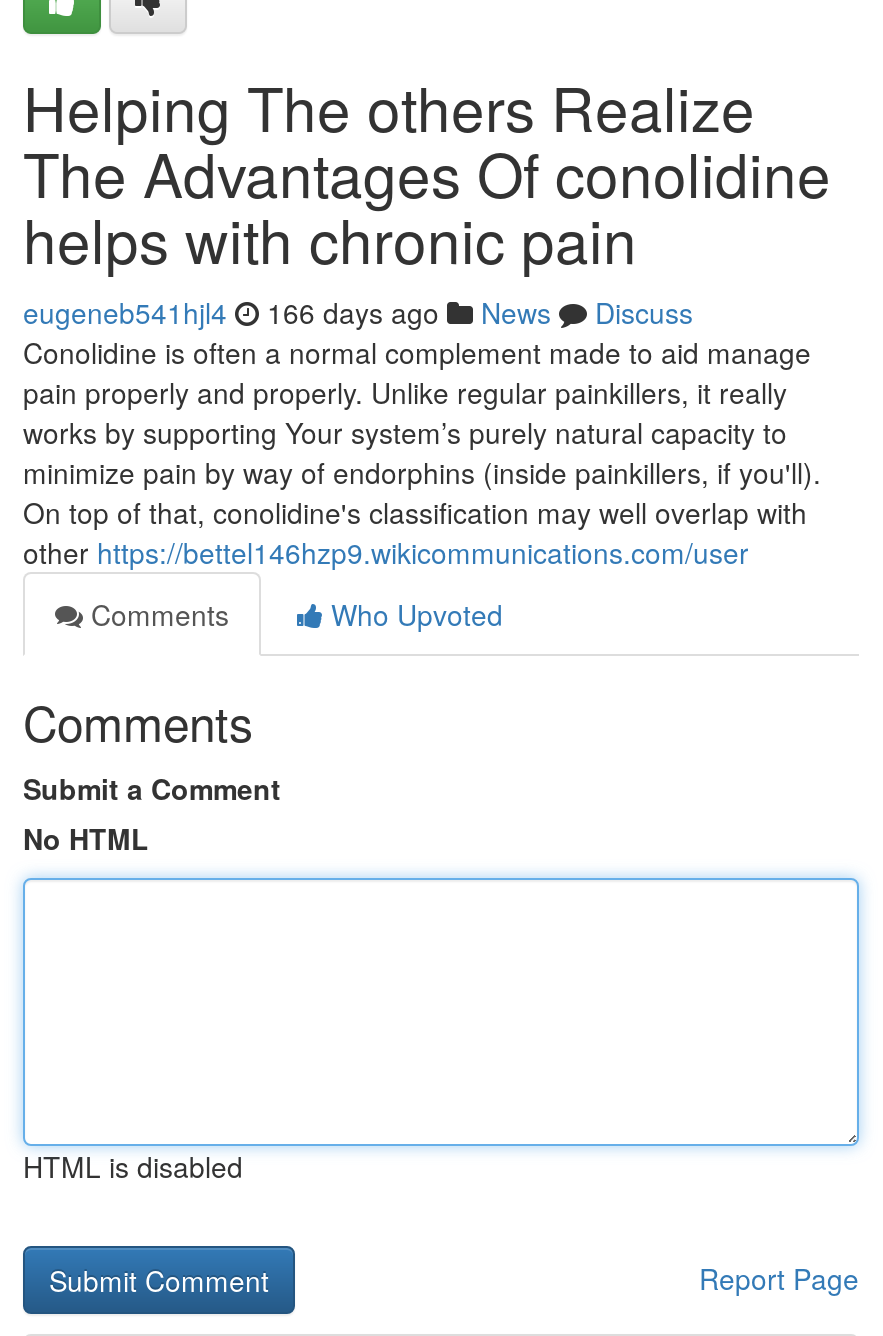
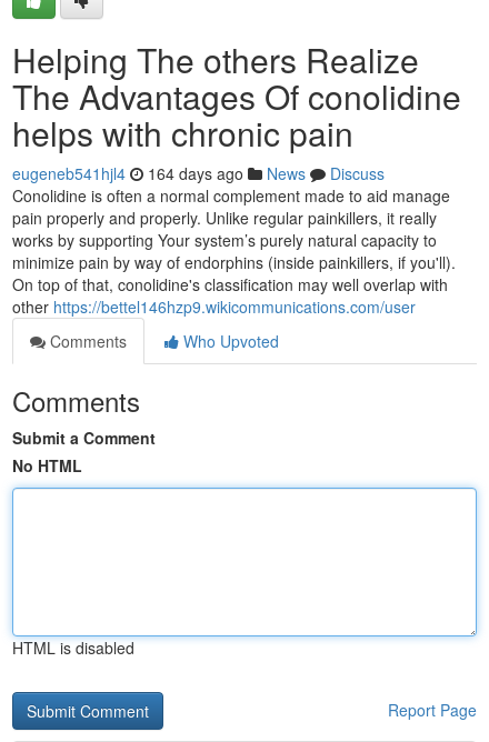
- eugeneb541hjl4 166 days ago News Discuss
+ eugeneb541hjl4 164 days ago News Discuss
